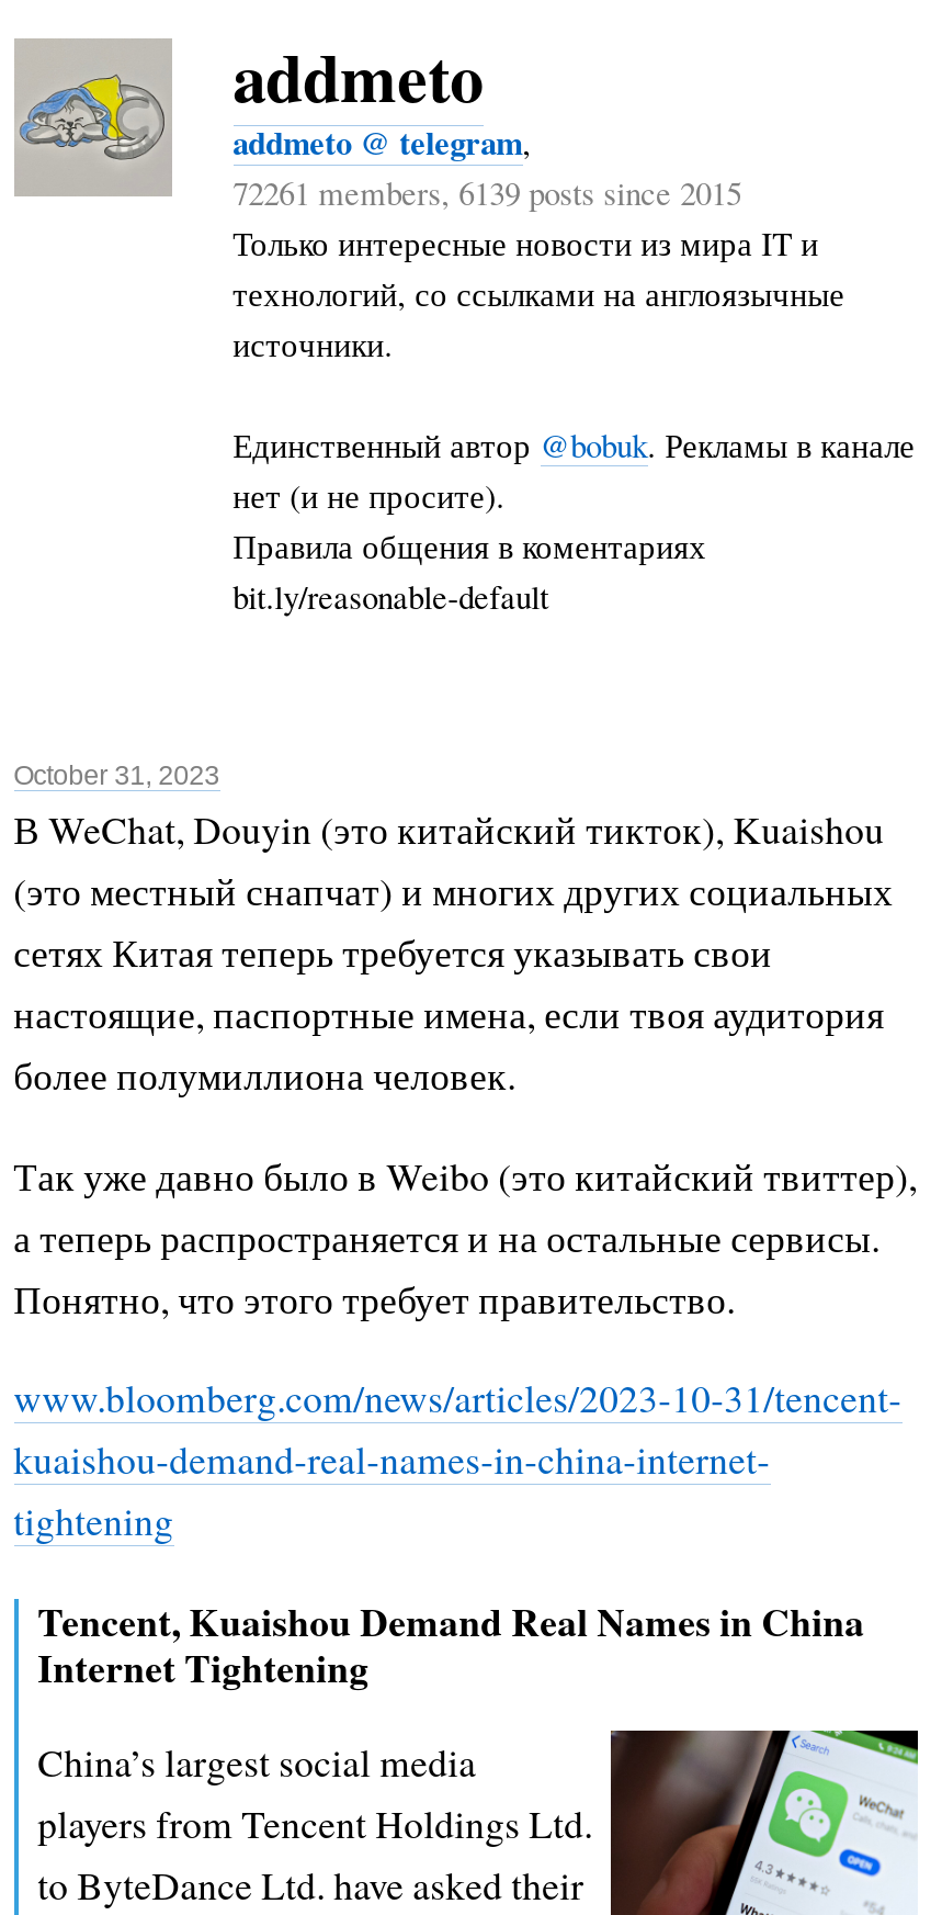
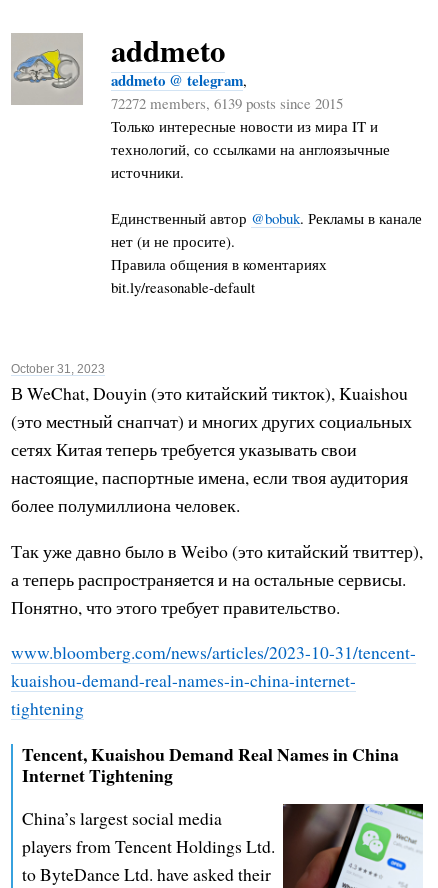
- 72261 members, 6139 posts since 2015
+ 72272 members, 6139 posts since 2015
